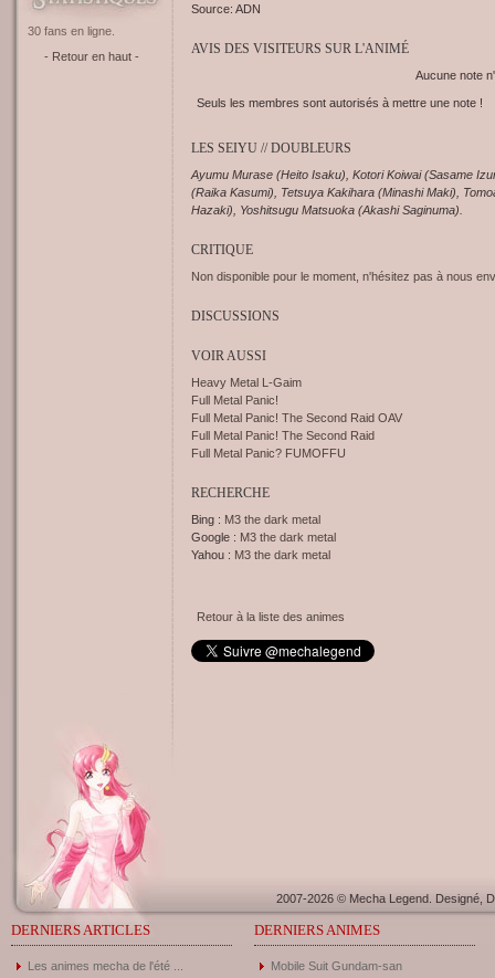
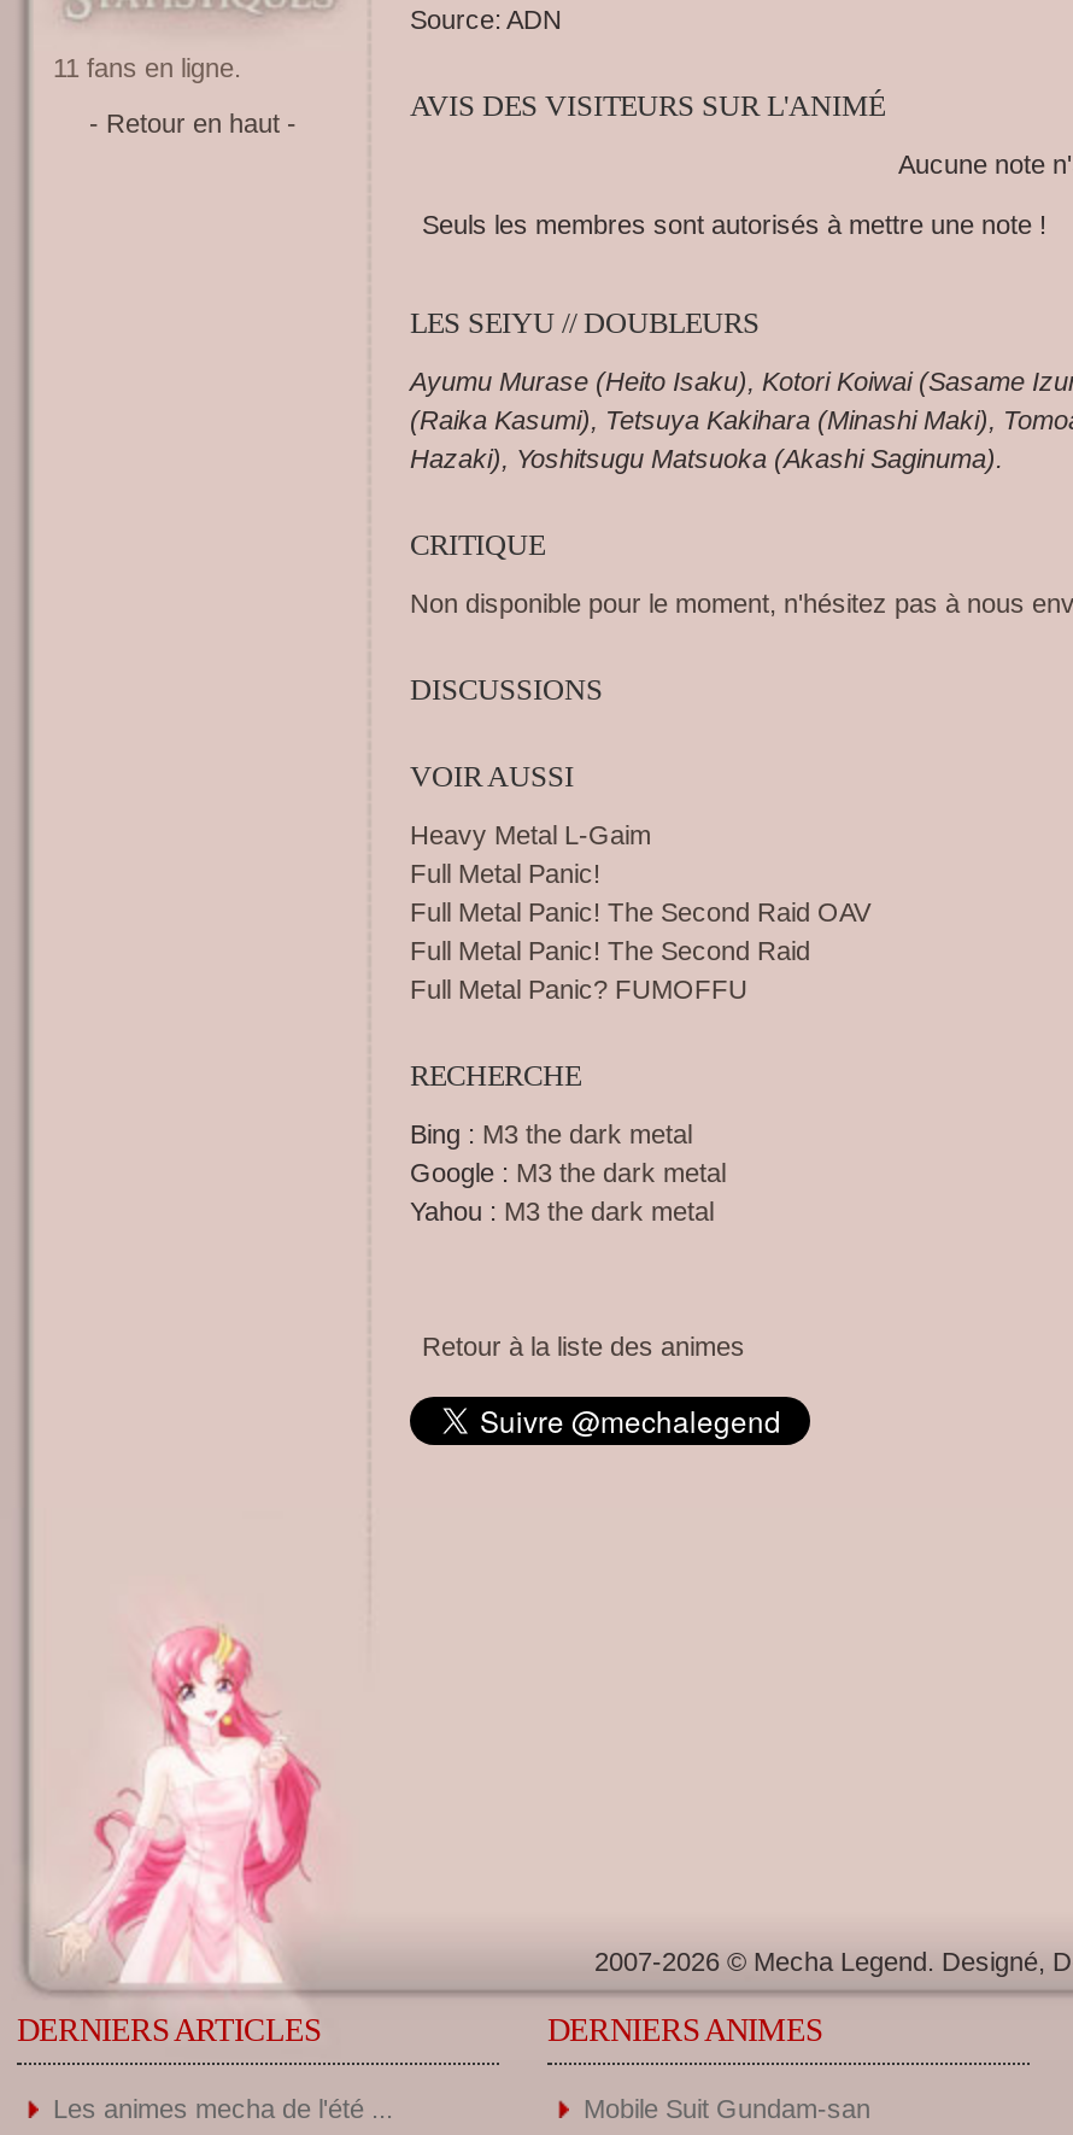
- 30 fans en ligne.
+ 11 fans en ligne.
